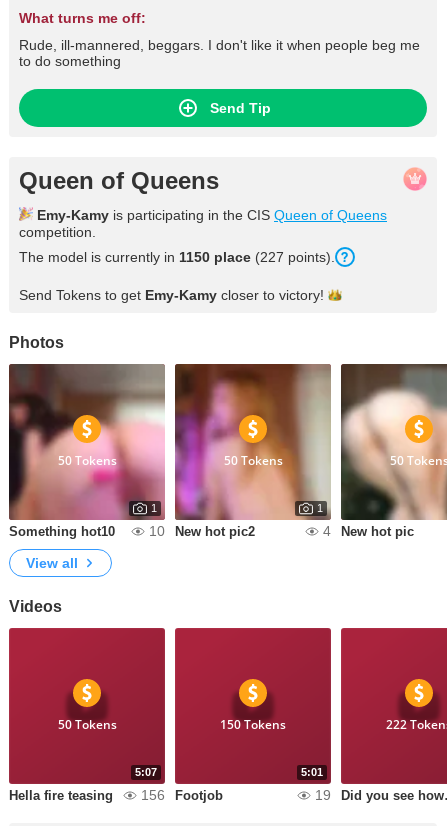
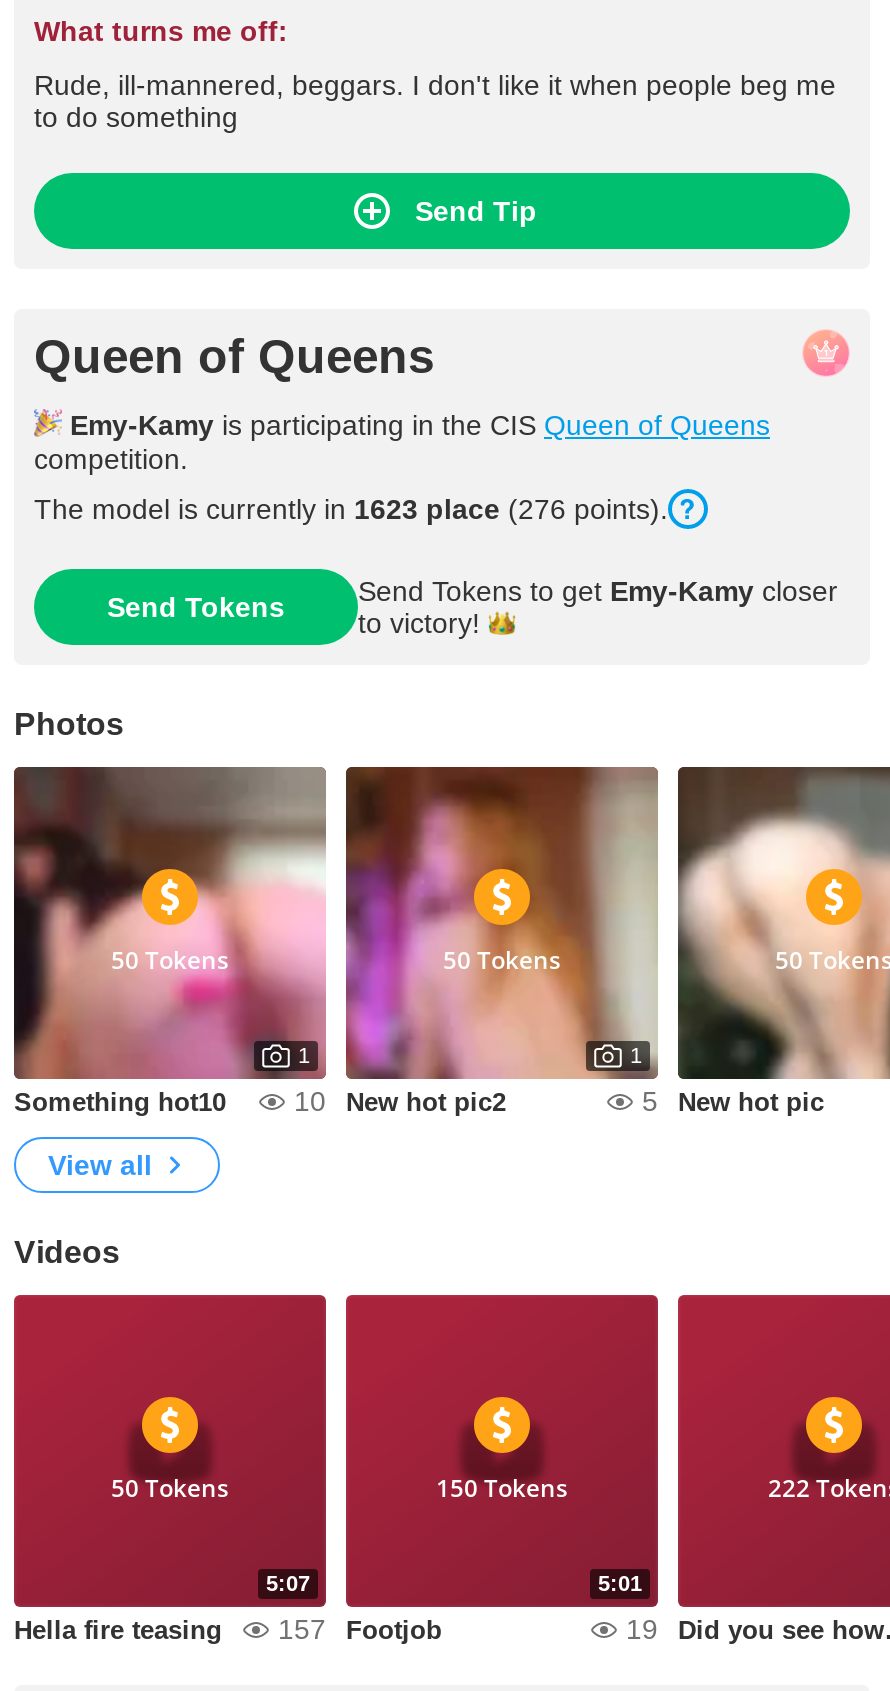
- The model is currently in 1150 place (227 points).
+ The model is currently in 1623 place (276 points).

- Send Tokens to get Emy-Kamy closer to victory!
+ Send Tokens
+ Send Tokens to get Emy-Kamy closer
+ to victory!

- 4 New hot pic
+ 5 New hot pic

- Hella fire teasing 156 Footjob
+ Hella fire teasing 157 Footjob
